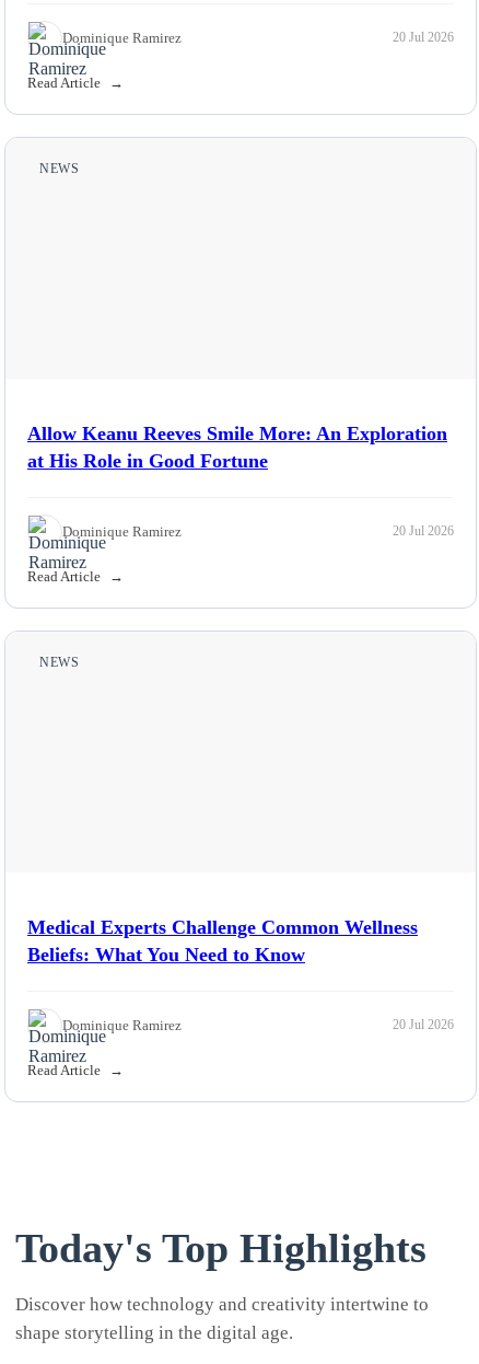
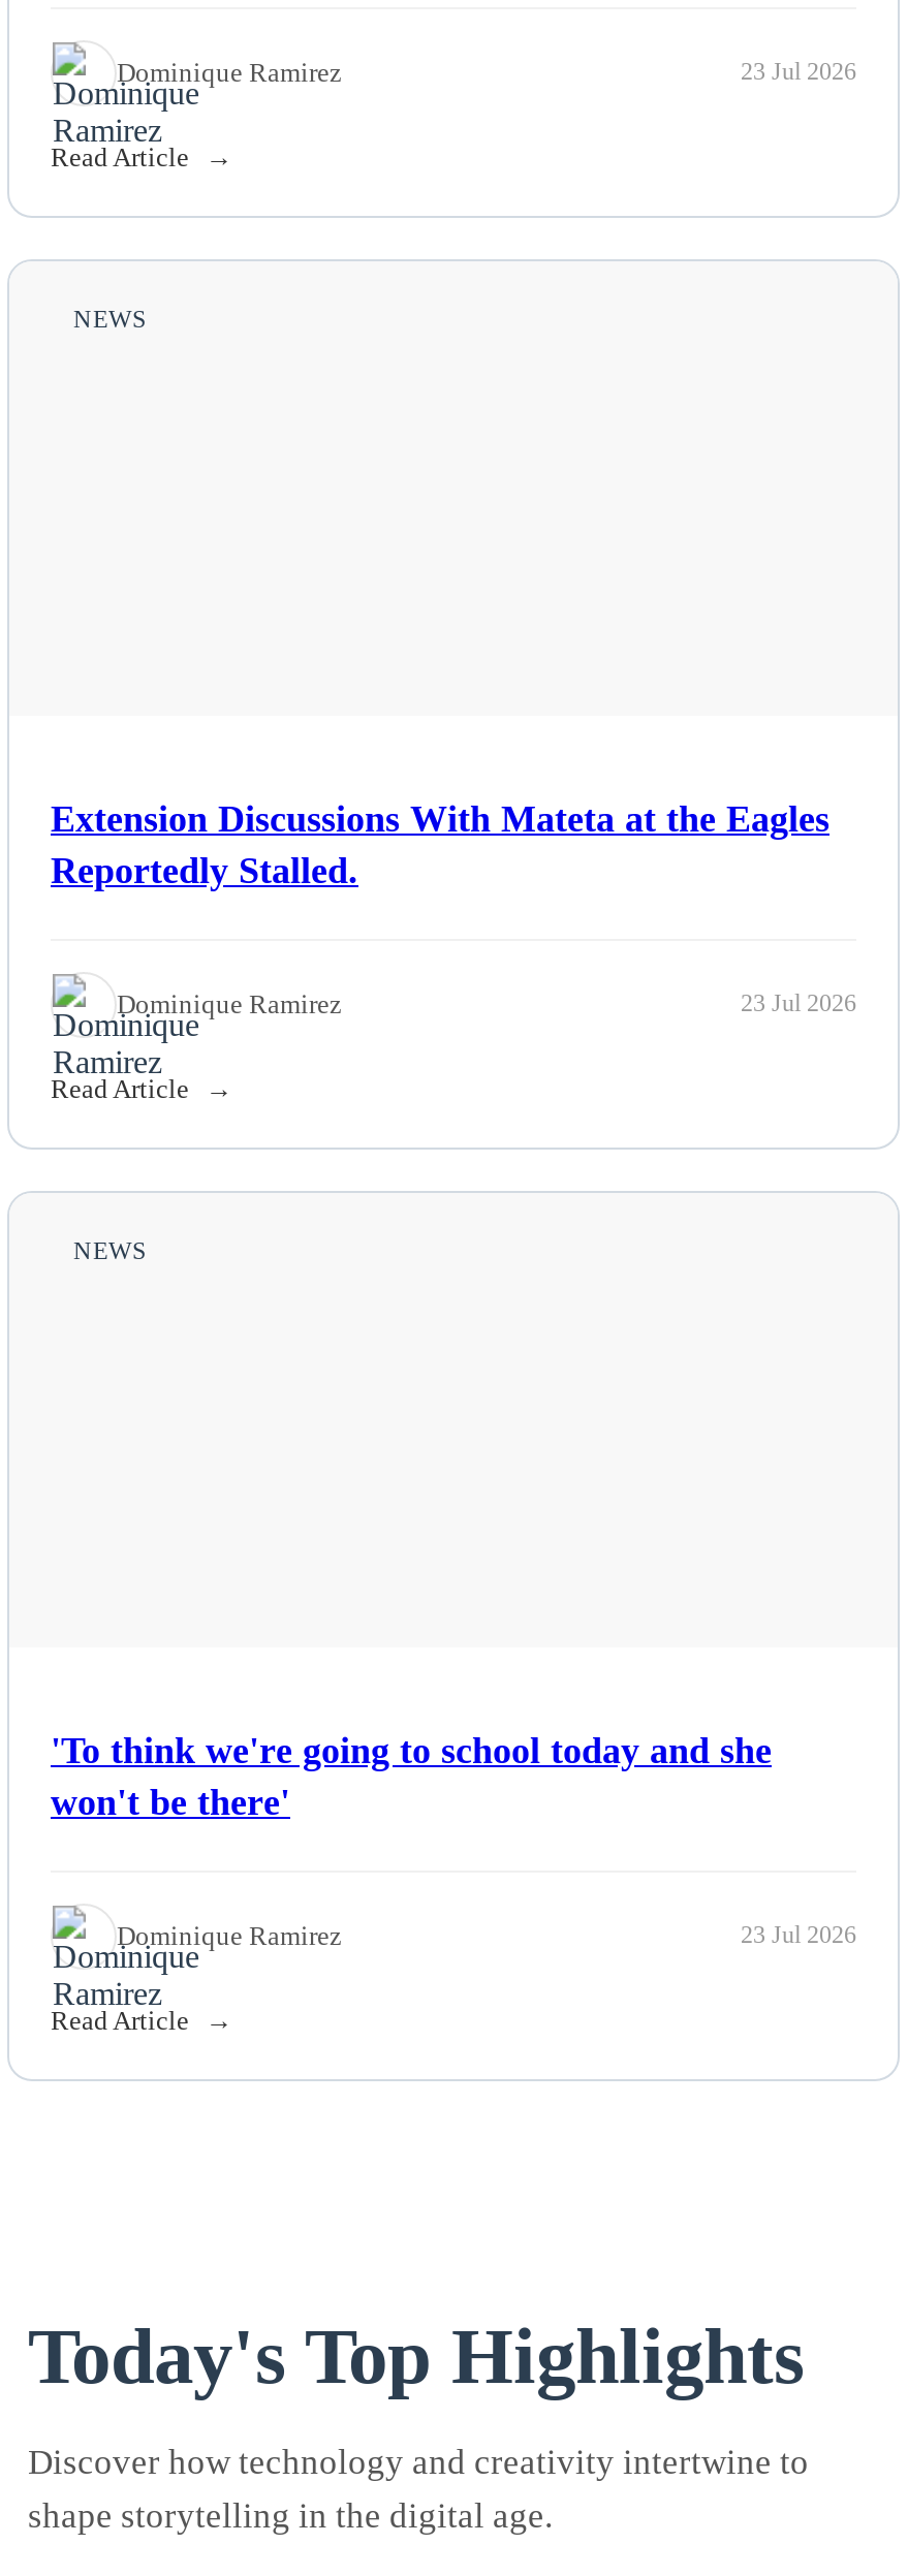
- 20 Jul 2026
+ 23 Jul 2026

- Allow Keanu Reeves Smile More: An Exploration
- at His Role in Good Fortune
+ Extension Discussions With Mateta at the Eagles
+ Reportedly Stalled.

- 20 Jul 2026
+ 23 Jul 2026

- Medical Experts Challenge Common Wellness
- Beliefs: What You Need to Know
+ 'To think we're going to school today and she
+ won't be there'

- 20 Jul 2026
+ 23 Jul 2026
